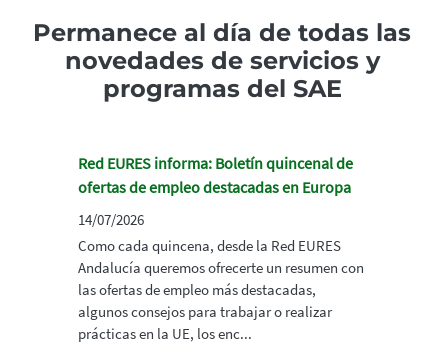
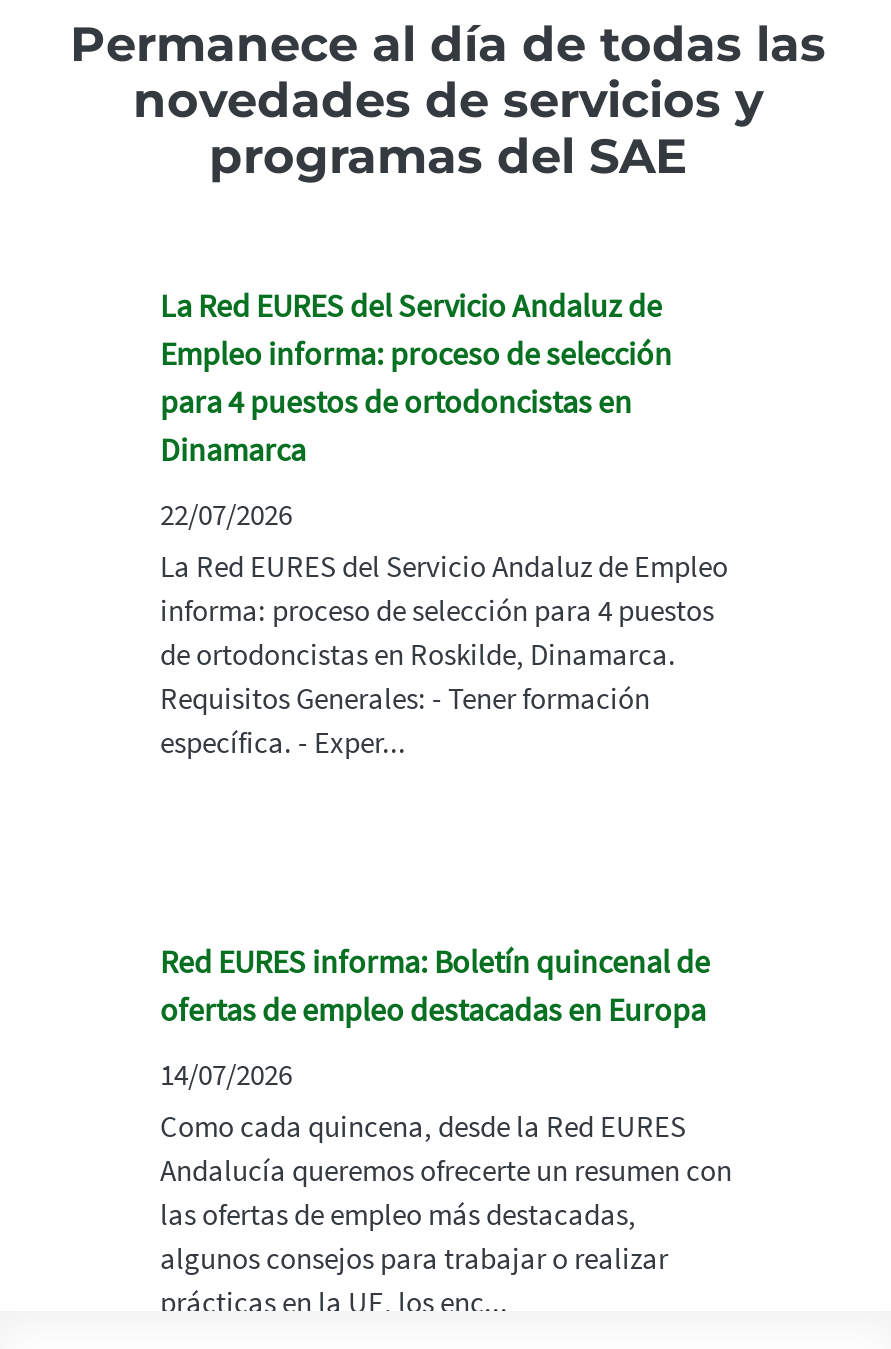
+ La Red EURES del Servicio Andaluz de
+ Empleo informa: proceso de selección
+ para 4 puestos de ortodoncistas en
+ Dinamarca
+ 22/07/2026
+ La Red EURES del Servicio Andaluz de Empleo
+ informa: proceso de selección para 4 puestos
+ de ortodoncistas en Roskilde, Dinamarca.
+ Requisitos Generales: - Tener formación
+ específica. - Exper...
